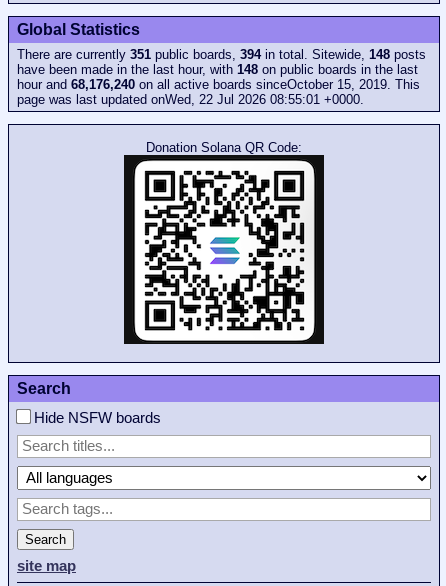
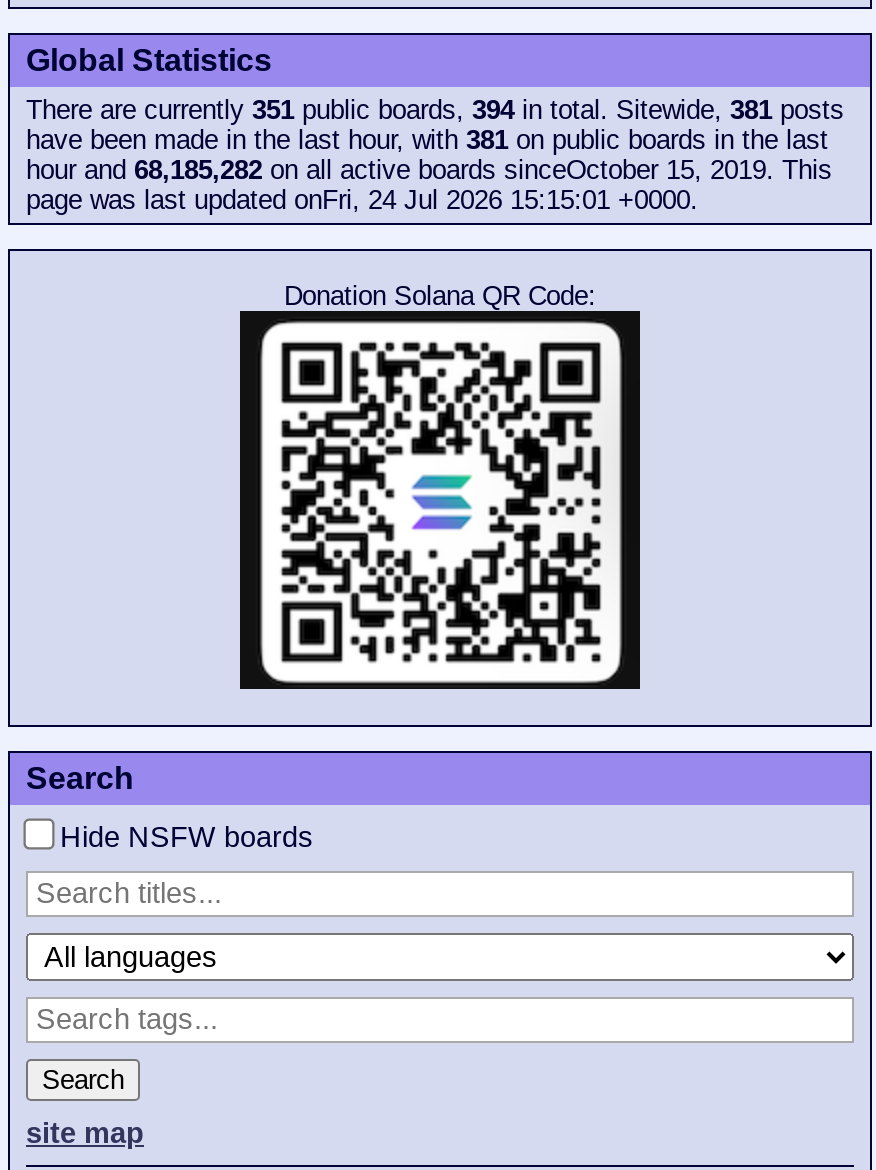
- There are currently 351 public boards, 394 in total. Sitewide, 148 posts
+ There are currently 351 public boards, 394 in total. Sitewide, 381 posts

- have been made in the last hour, with 148 on public boards in the last
+ have been made in the last hour, with 381 on public boards in the last

- hour and 68,176,240 on all active boards sinceOctober 15, 2019. This
+ hour and 68,185,282 on all active boards sinceOctober 15, 2019. This

- page was last updated onWed, 22 Jul 2026 08:55:01 +0000.
+ page was last updated onFri, 24 Jul 2026 15:15:01 +0000.
